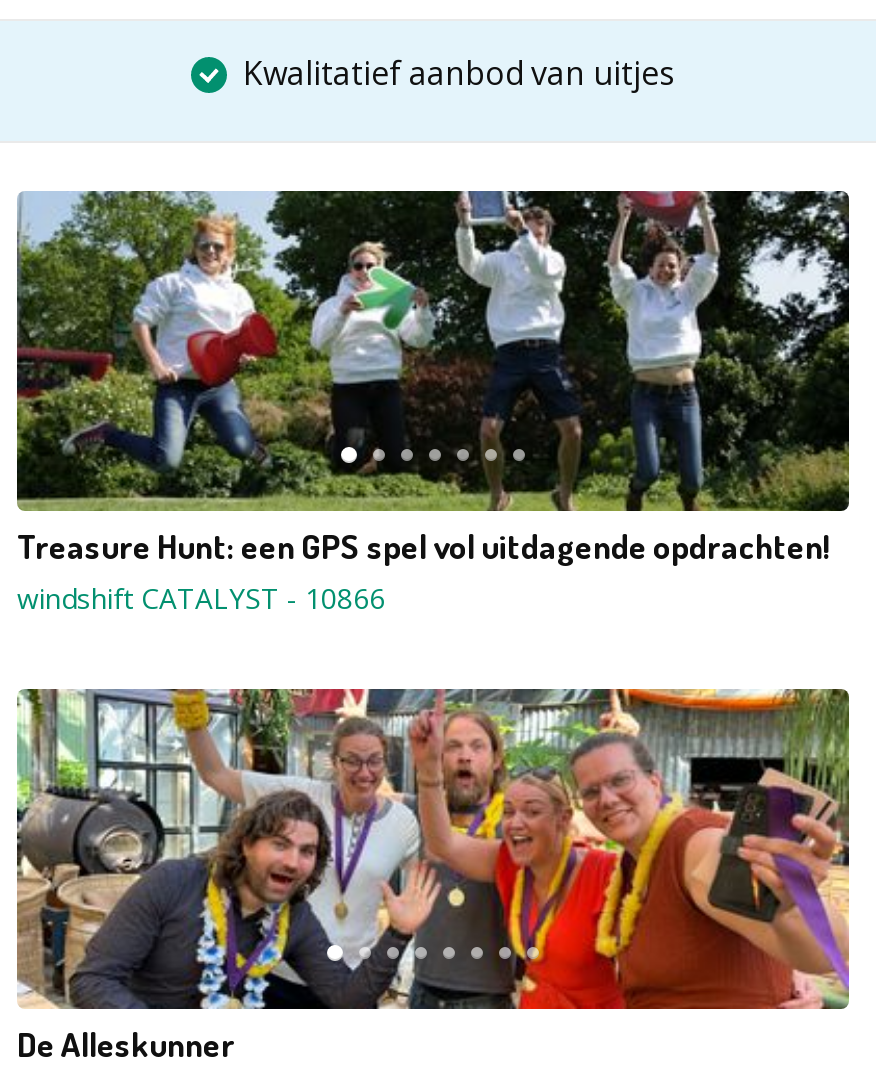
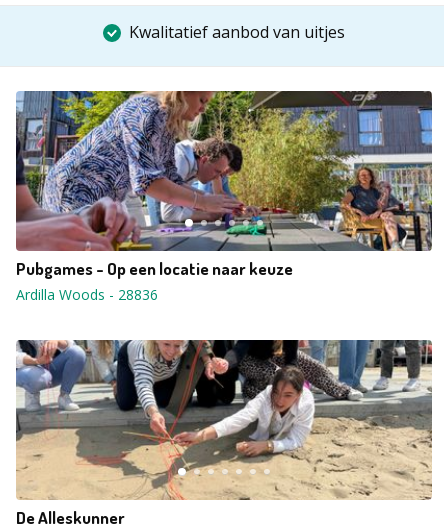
- [image]
- Treasure Hunt: een GPS spel vol uitdagende opdrachten!
- windshift CATALYST - 10866
+ [image]
+ Pubgames - Op een locatie naar keuze
+ Ardilla Woods - 28836

- [image]
+ [image]
